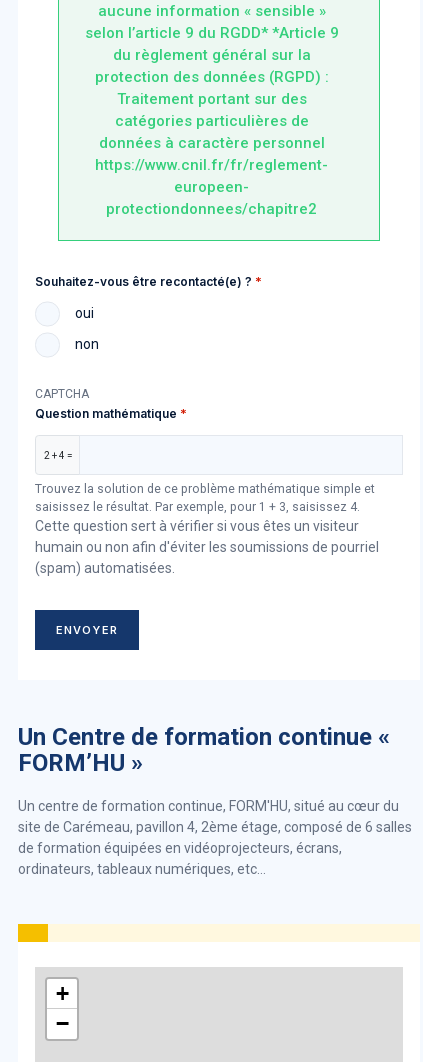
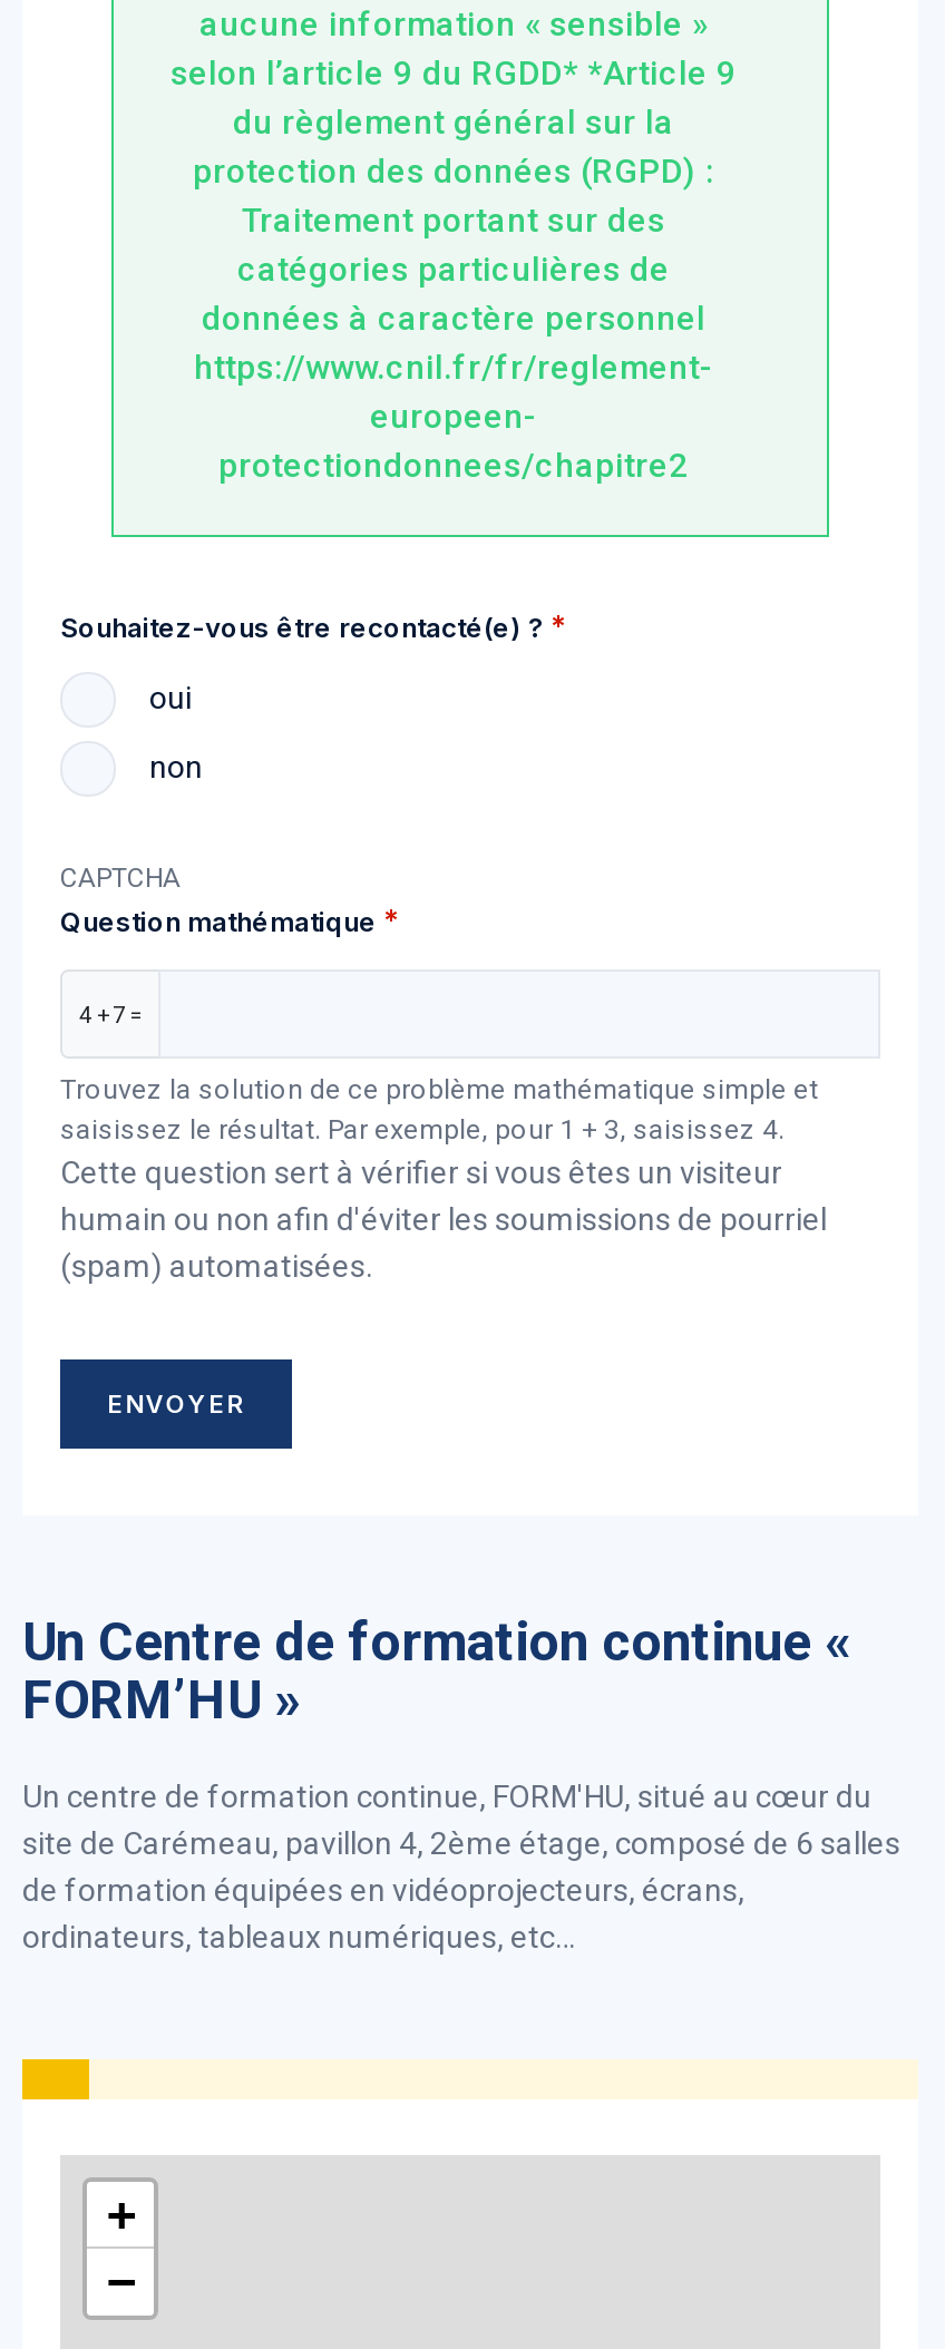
- 2 + 4 =
+ 4 + 7 =
